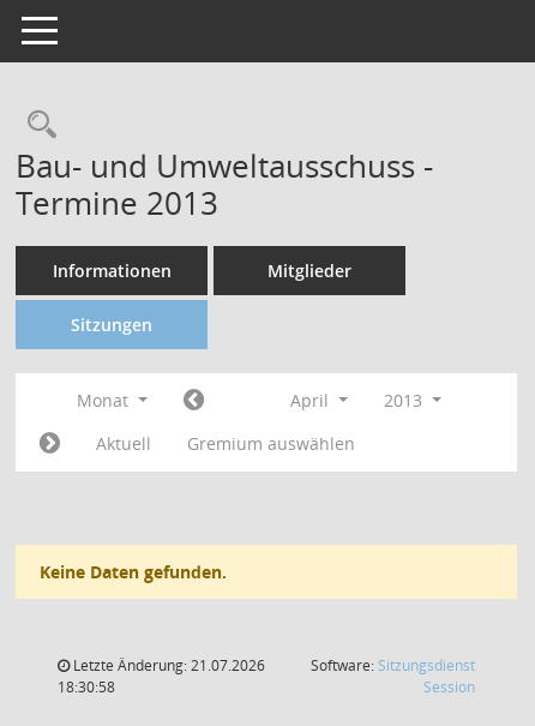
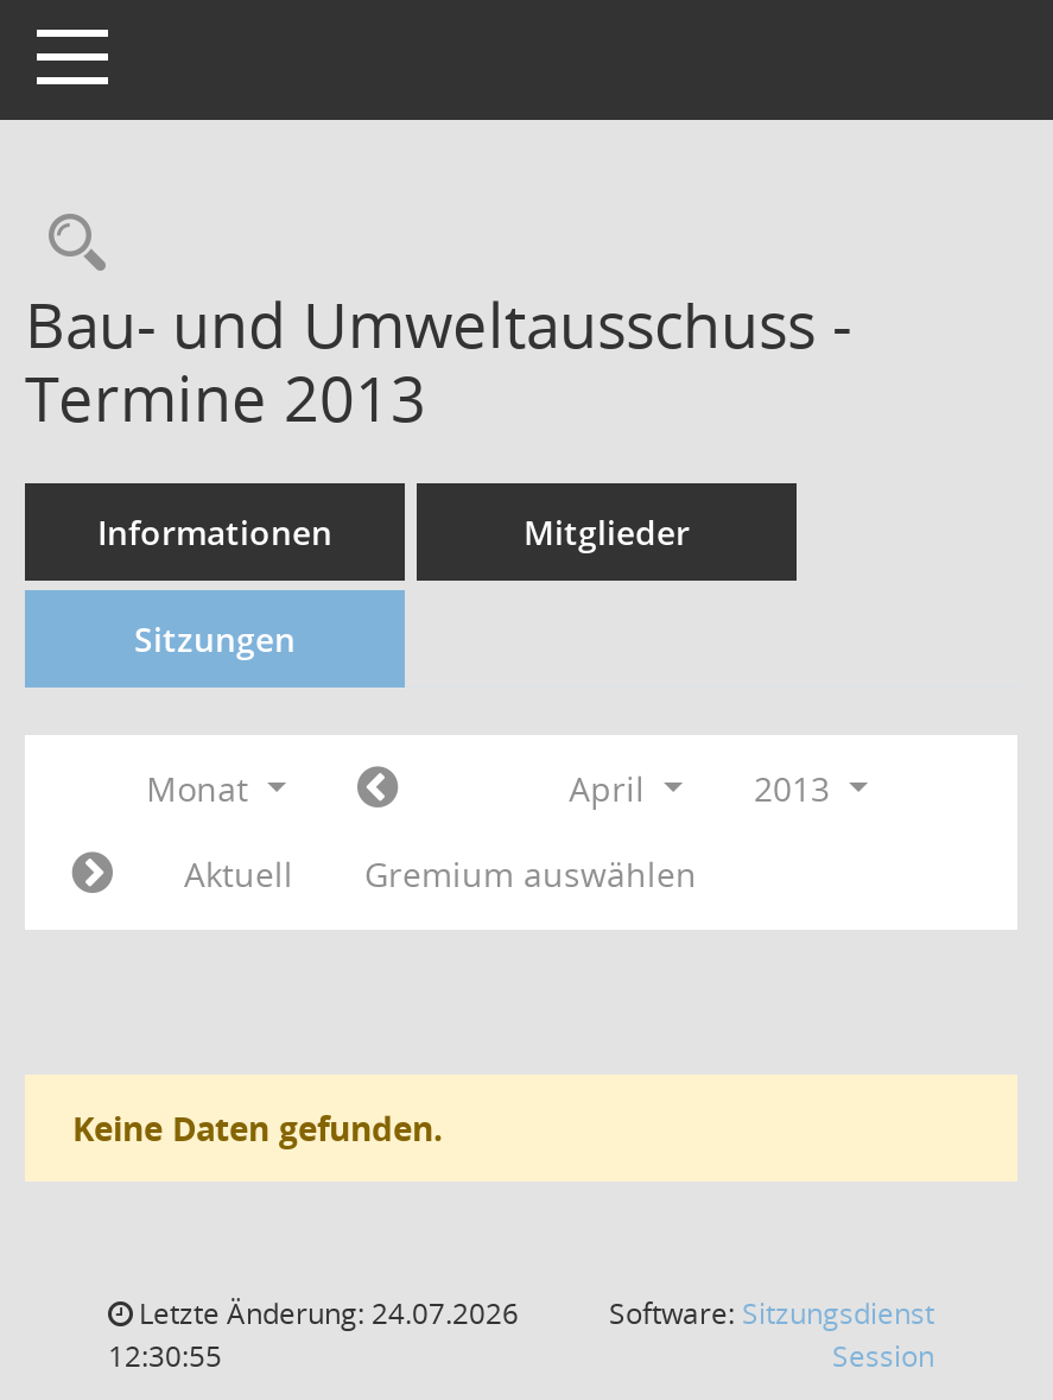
- Letzte Änderung: 21.07.2026
+ Letzte Änderung: 24.07.2026

- 18:30:58
+ 12:30:55
